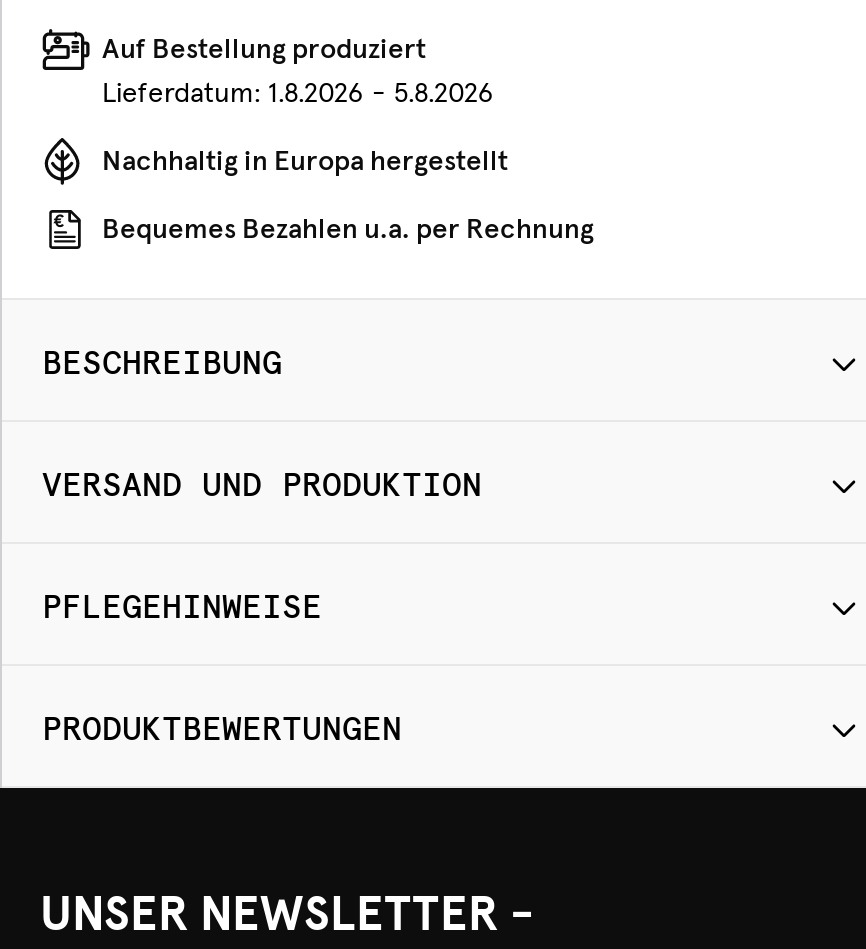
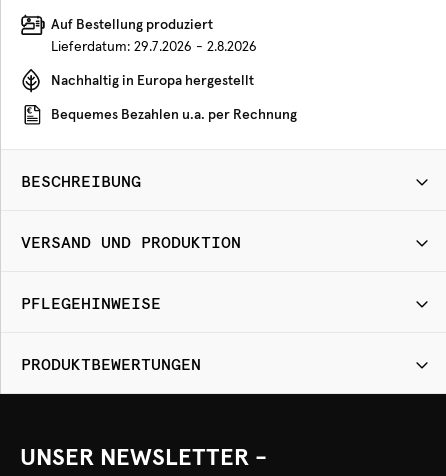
- Lieferdatum: 1.8.2026 - 5.8.2026
+ Lieferdatum: 29.7.2026 - 2.8.2026
